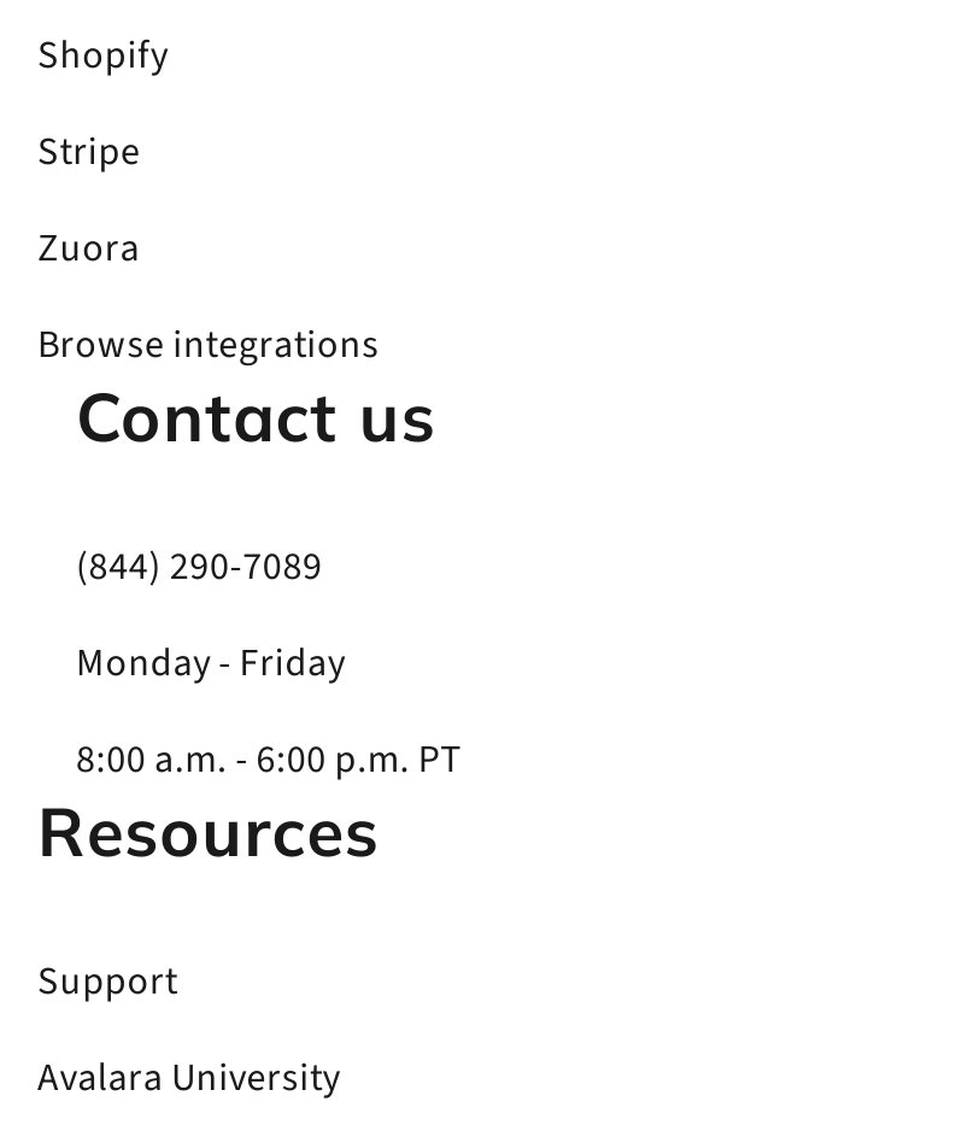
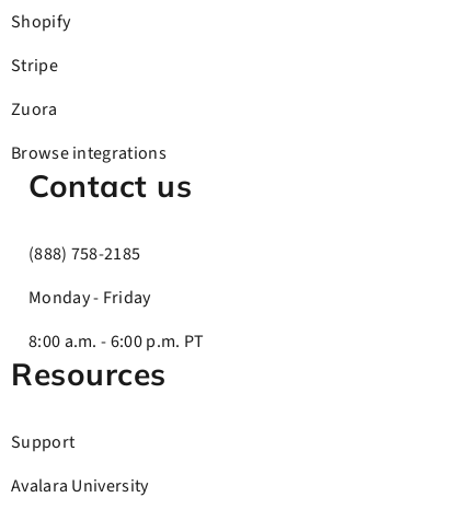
- (844) 290-7089
+ (888) 758-2185
